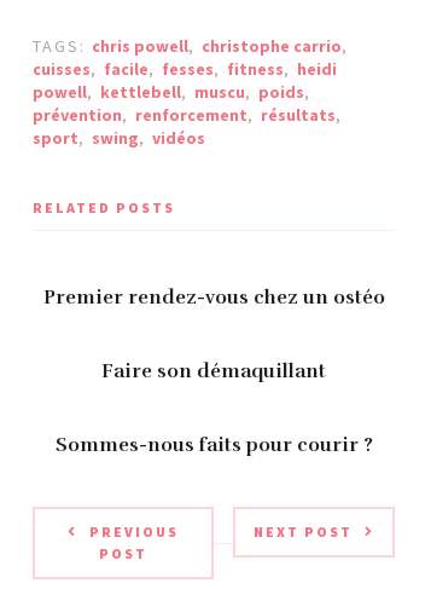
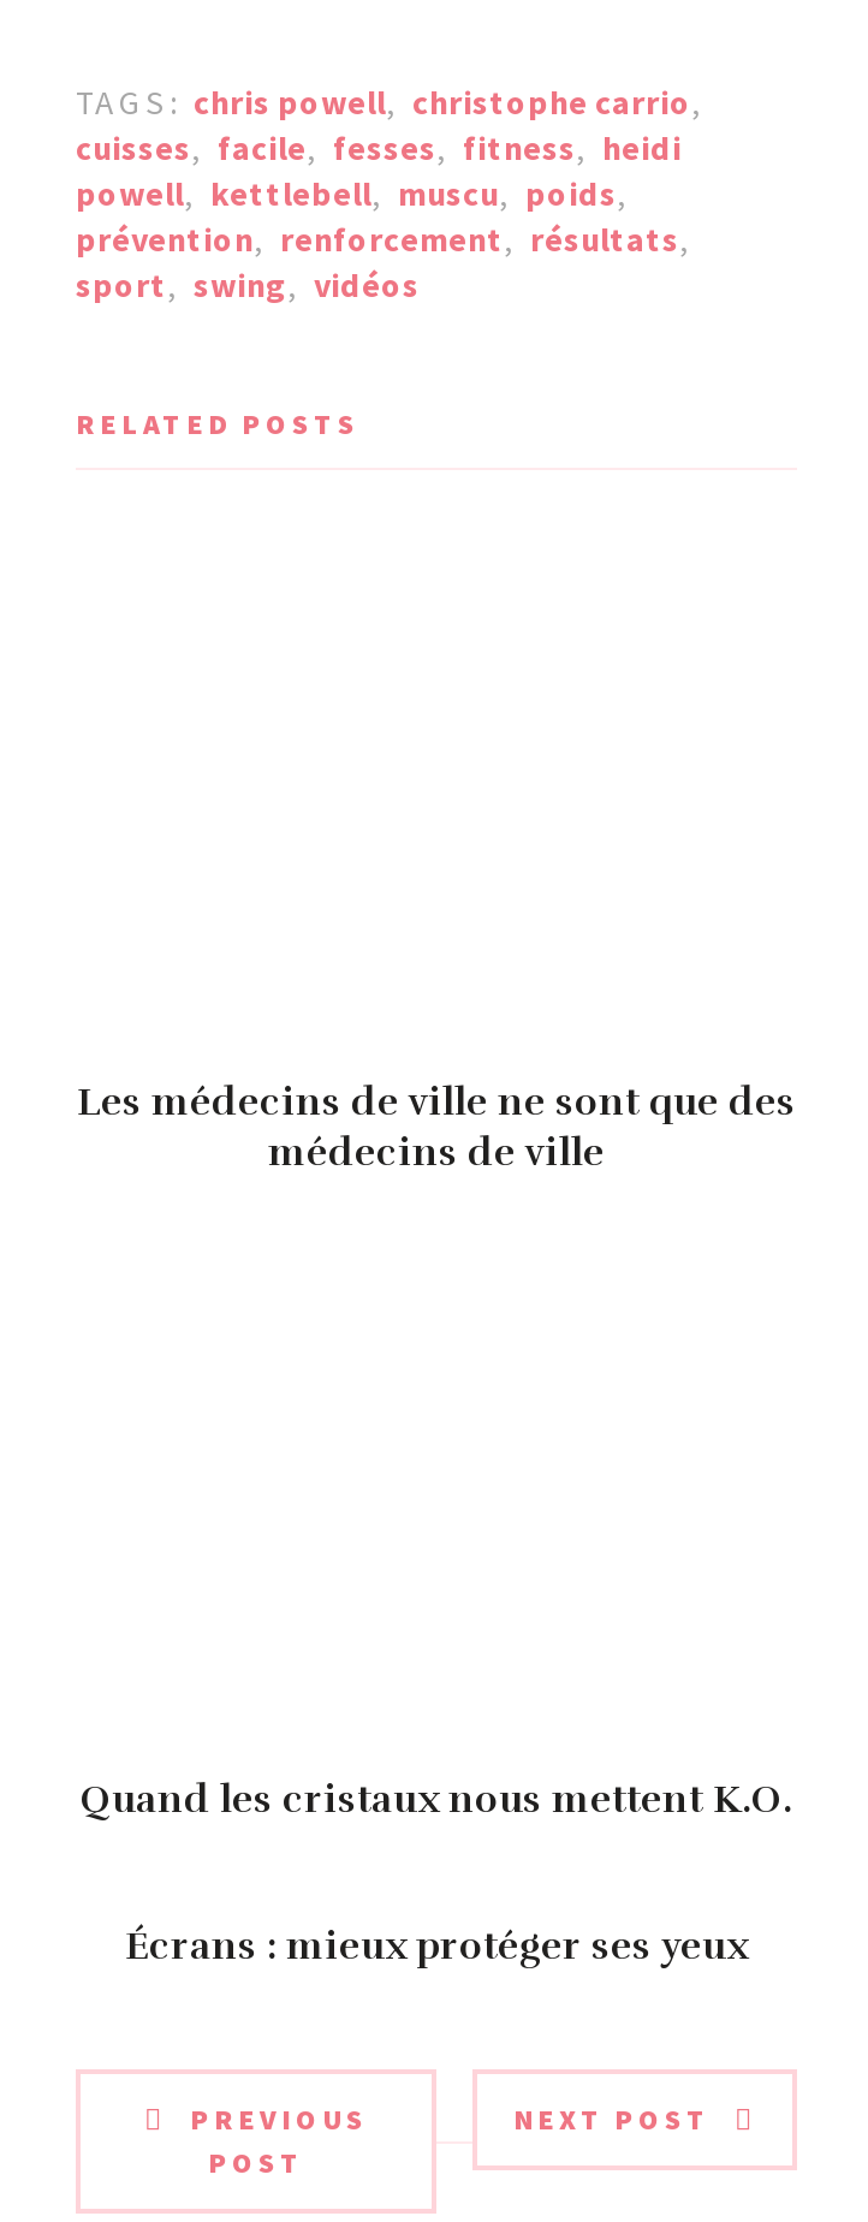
- Premier rendez-vous chez un ostéo
+ Les médecins de ville ne sont que des
+ médecins de ville

- Faire son démaquillant
+ Quand les cristaux nous mettent K.O.

- Sommes-nous faits pour courir ?
+ Écrans : mieux protéger ses yeux
